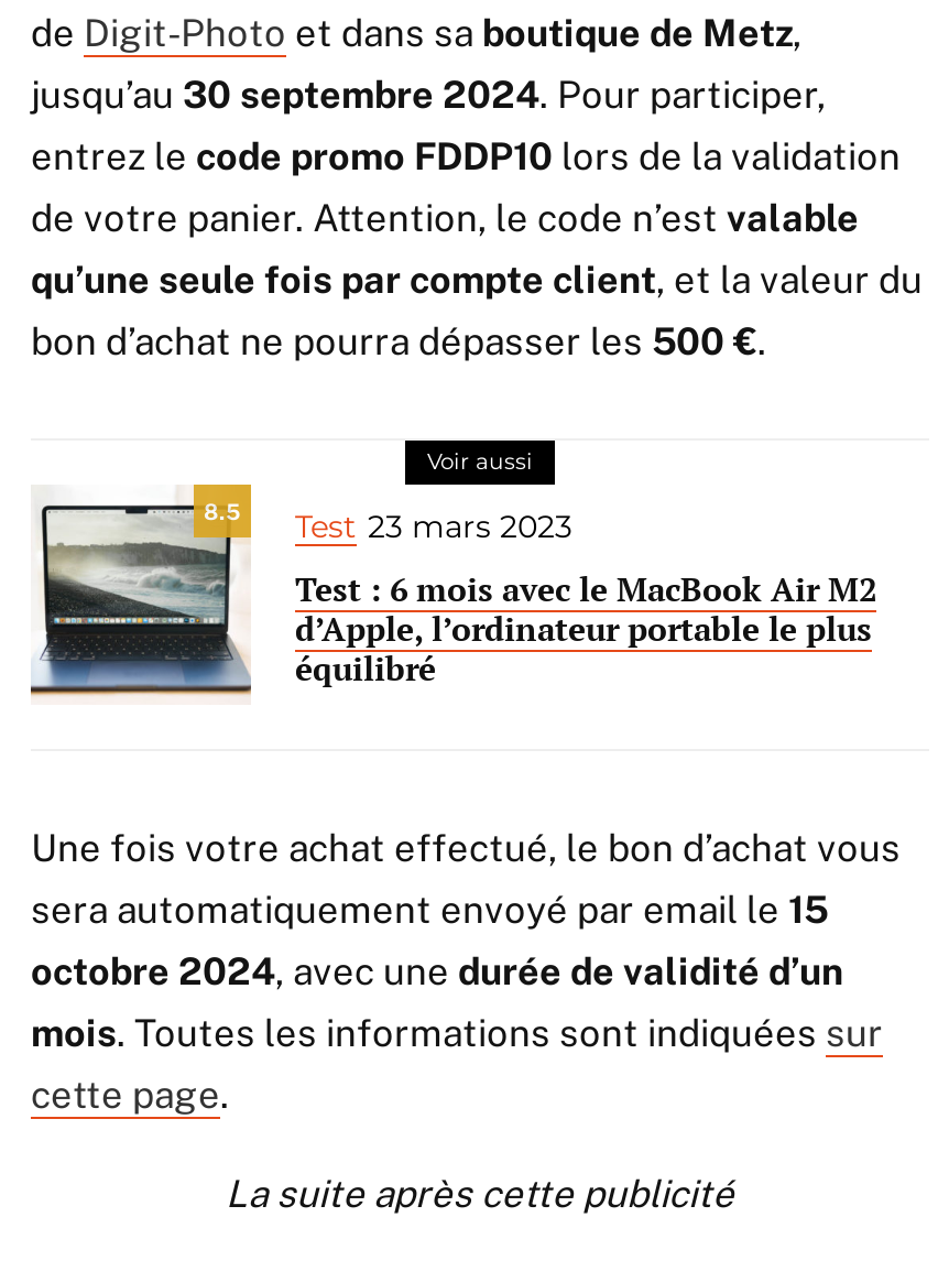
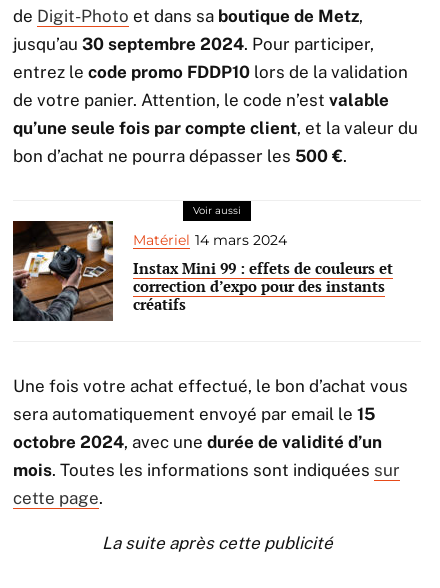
- [image]
- 8.5
- Test 23 mars 2023
- Test : 6 mois avec le MacBook Air M2
- d’Apple, l’ordinateur portable le plus
- équilibré
+ [image]
+ Matériel 14 mars 2024
+ Instax Mini 99 : effets de couleurs et
+ correction d’expo pour des instants
+ créatifs
